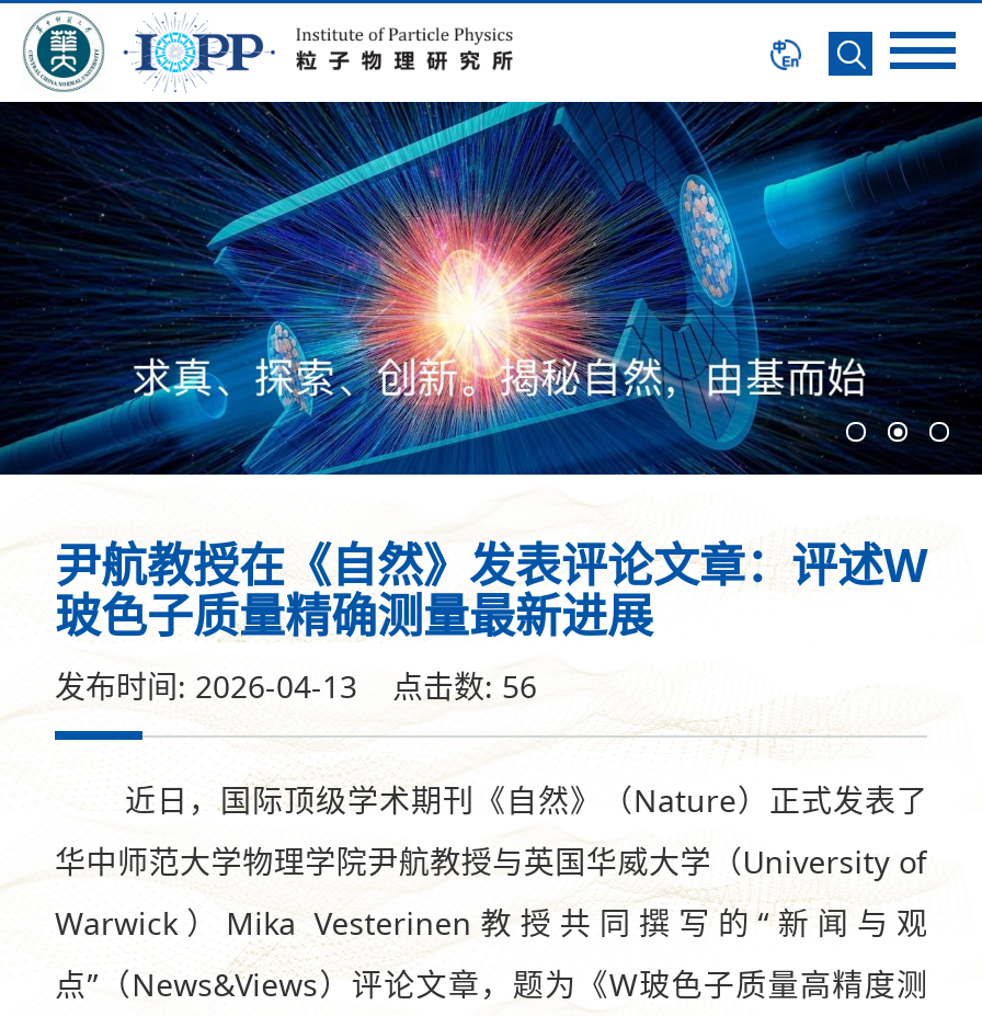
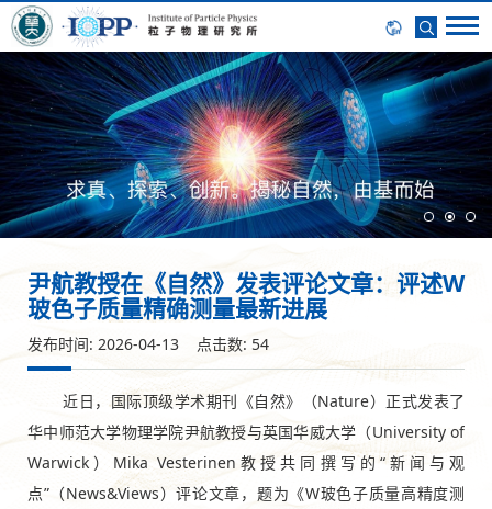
- 发布时间: 2026-04-13 点击数: 56
+ 发布时间: 2026-04-13 点击数: 54
